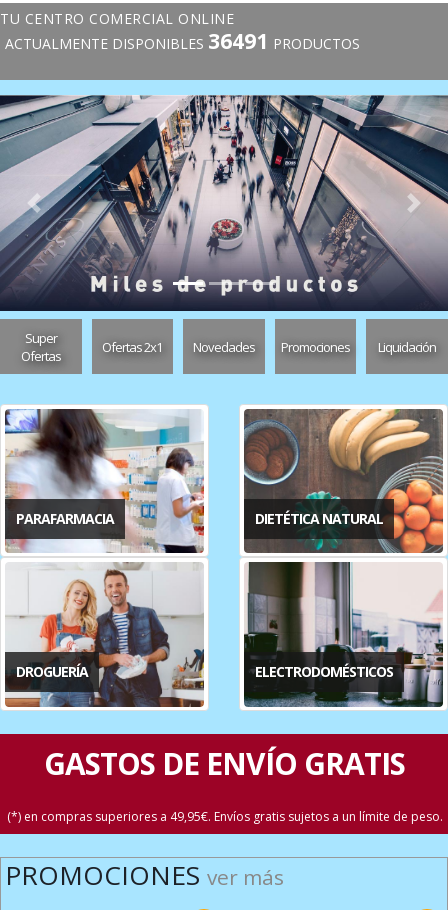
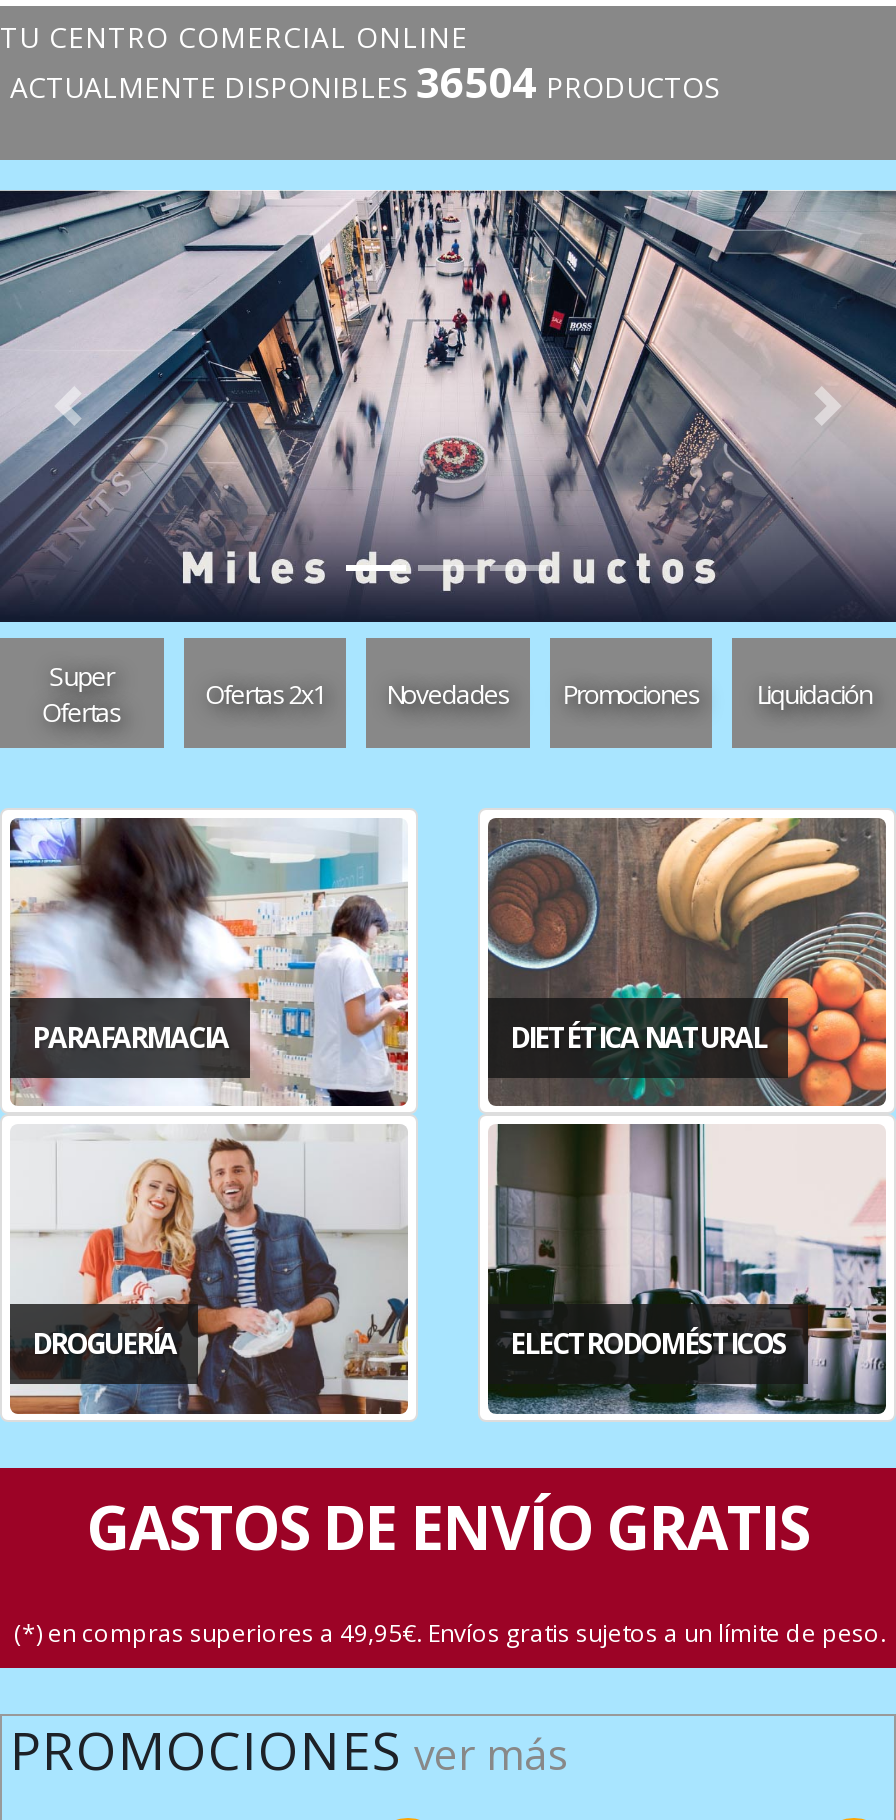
- ACTUALMENTE DISPONIBLES 36491 PRODUCTOS
+ ACTUALMENTE DISPONIBLES 36504 PRODUCTOS
